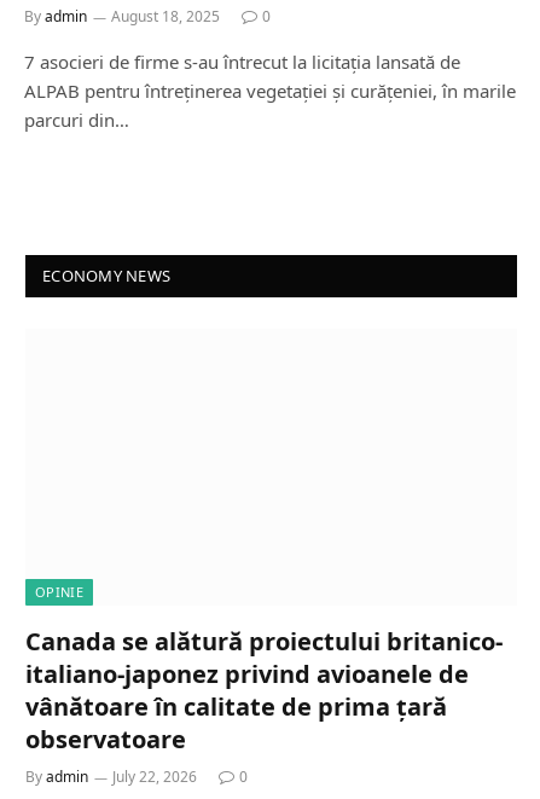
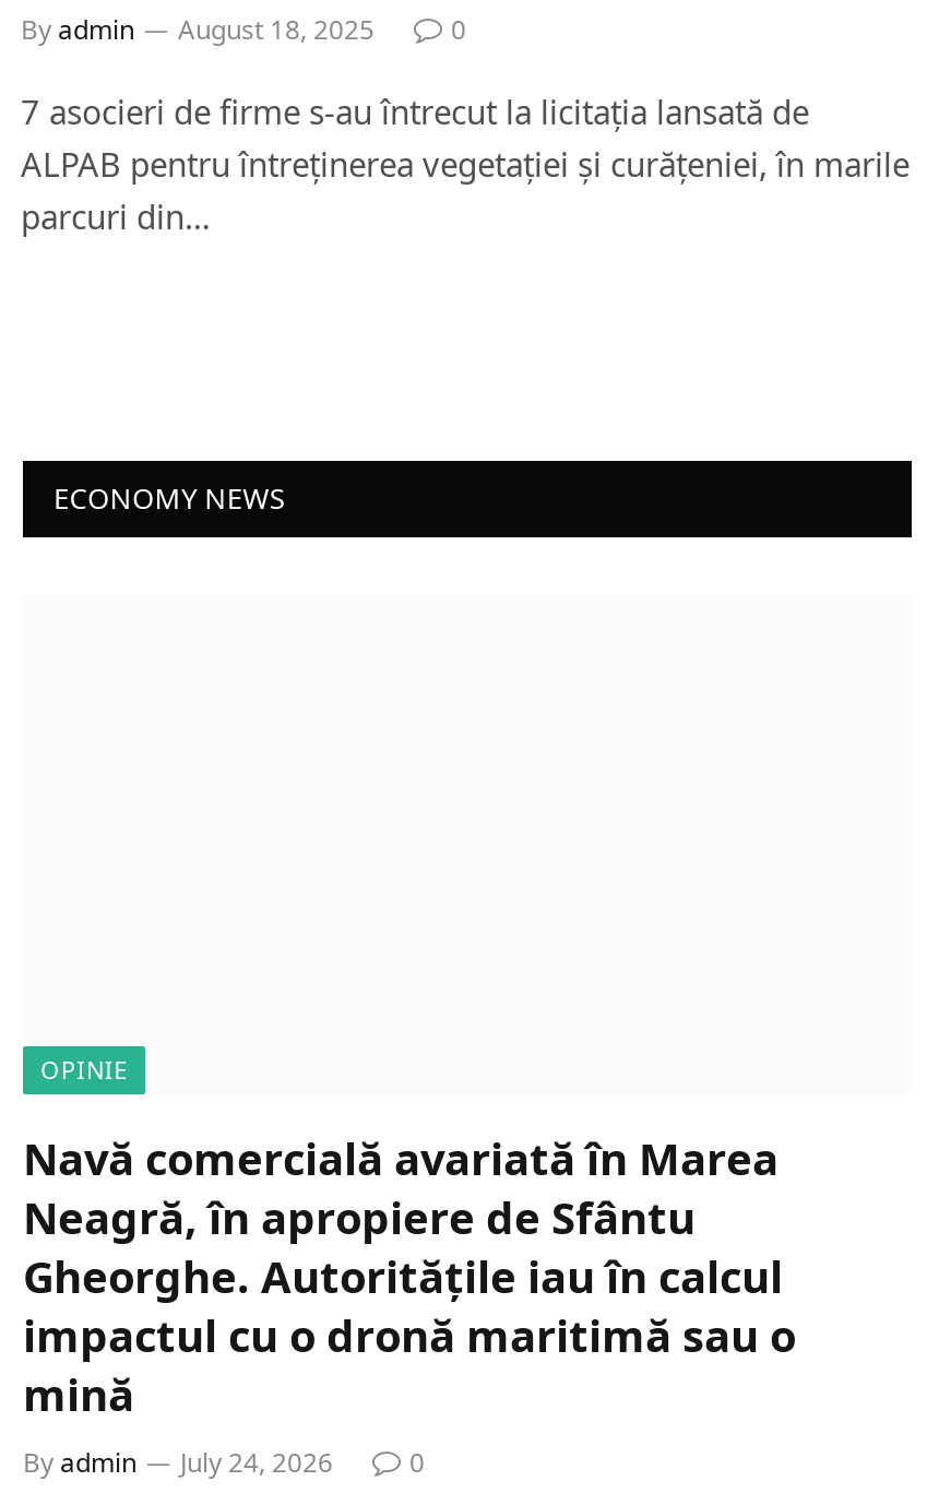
- Canada se alătură proiectului britanico-
- italiano-japonez privind avioanele de
- vânătoare în calitate de prima țară
- observatoare
+ Navă comercială avariată în Marea
+ Neagră, în apropiere de Sfântu
+ Gheorghe. Autoritățile iau în calcul
+ impactul cu o dronă maritimă sau o
+ mină

- By admin July 22, 2026
+ By admin July 24, 2026
